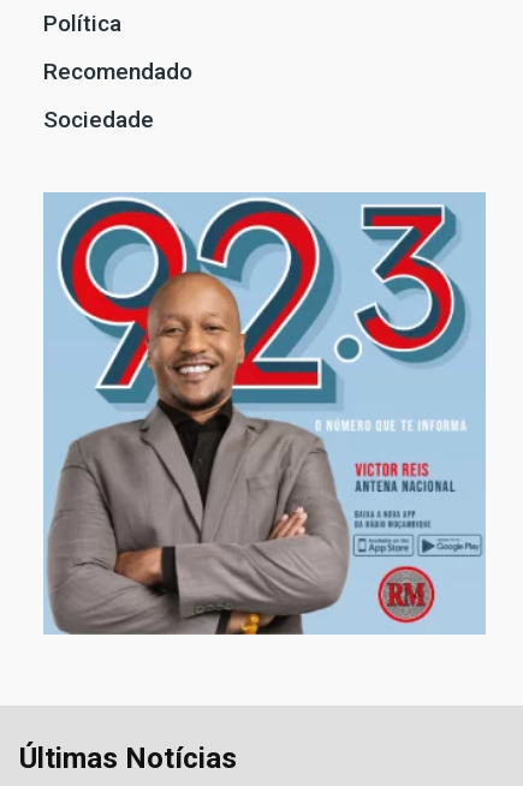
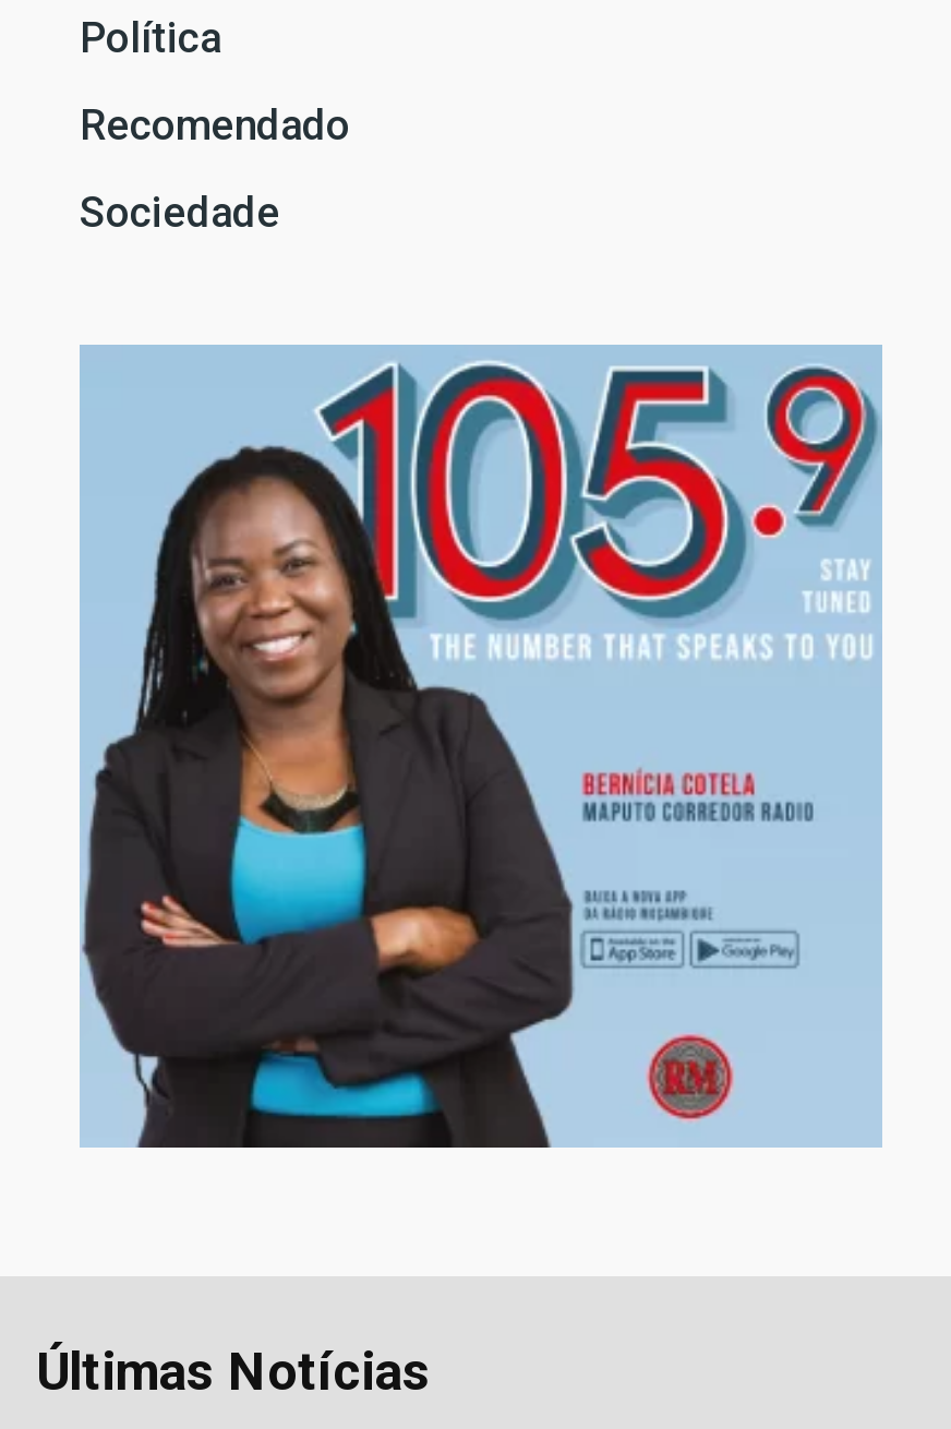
- [image]
+ [image]
